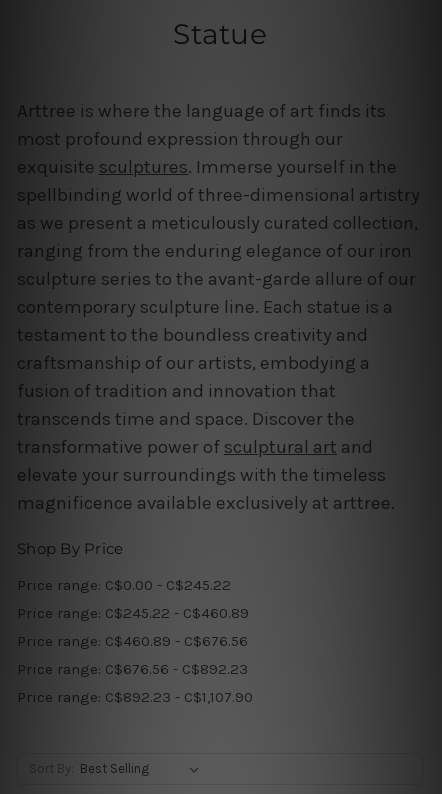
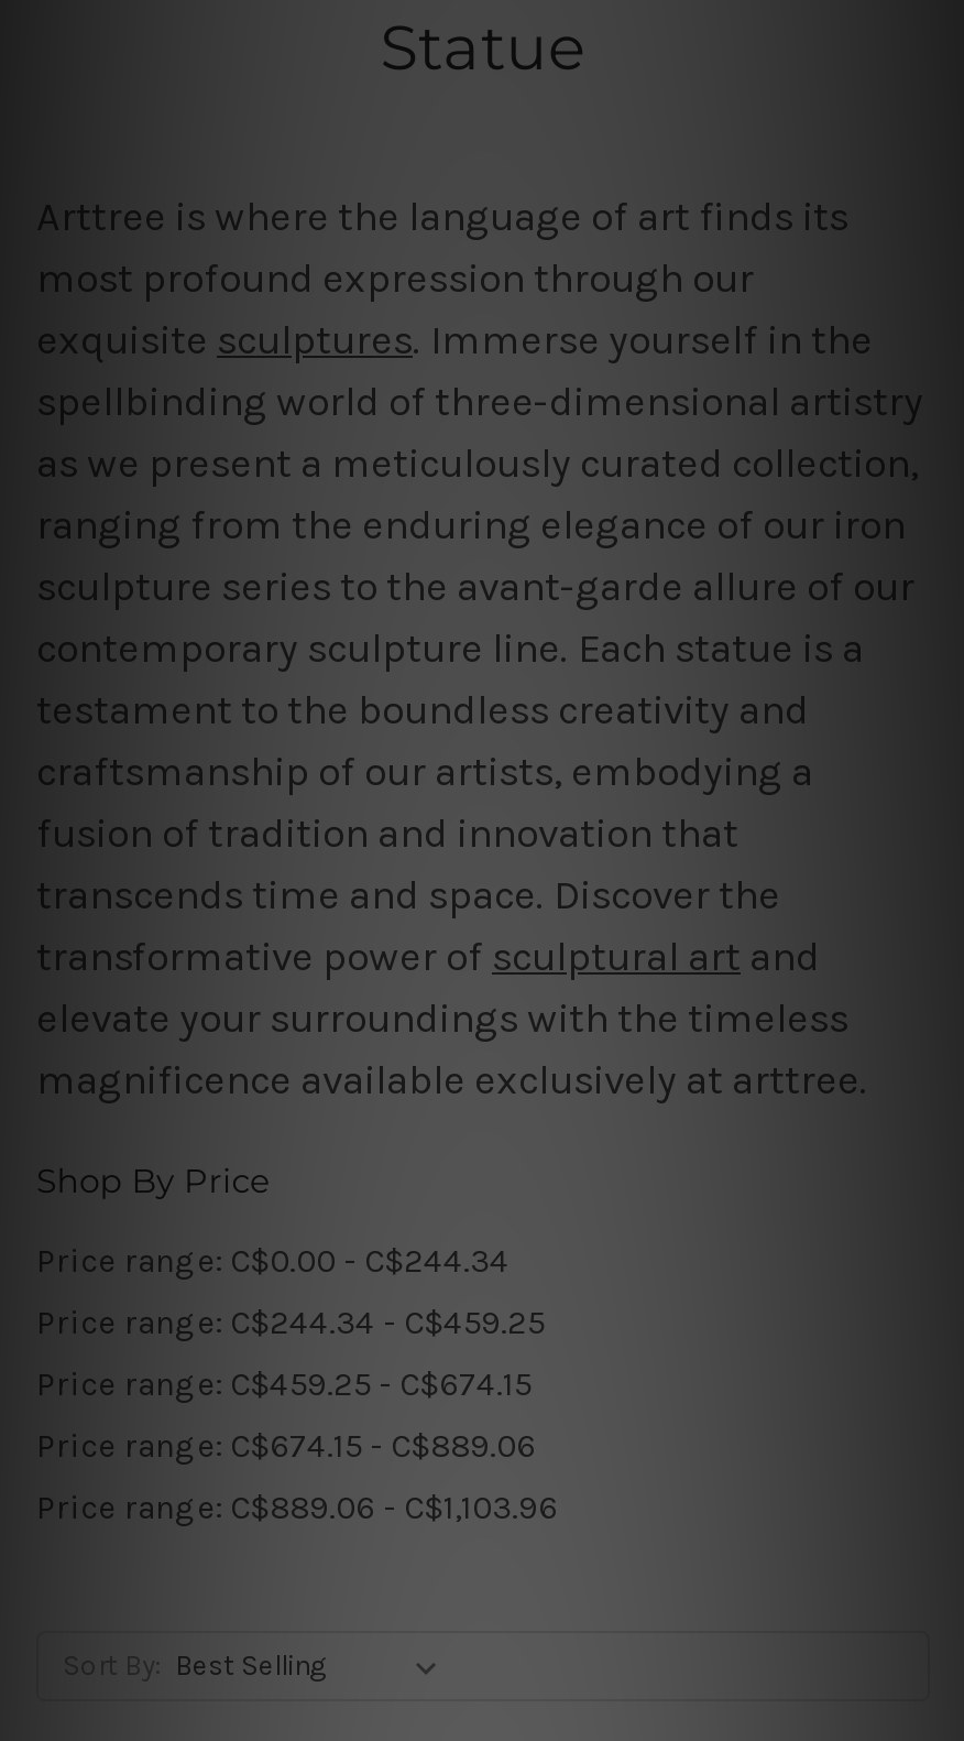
- Price range: C$0.00 - C$245.22
+ Price range: C$0.00 - C$244.34

- Price range: C$245.22 - C$460.89
+ Price range: C$244.34 - C$459.25

- Price range: C$460.89 - C$676.56
+ Price range: C$459.25 - C$674.15

- Price range: C$676.56 - C$892.23
+ Price range: C$674.15 - C$889.06

- Price range: C$892.23 - C$1,107.90
+ Price range: C$889.06 - C$1,103.96
